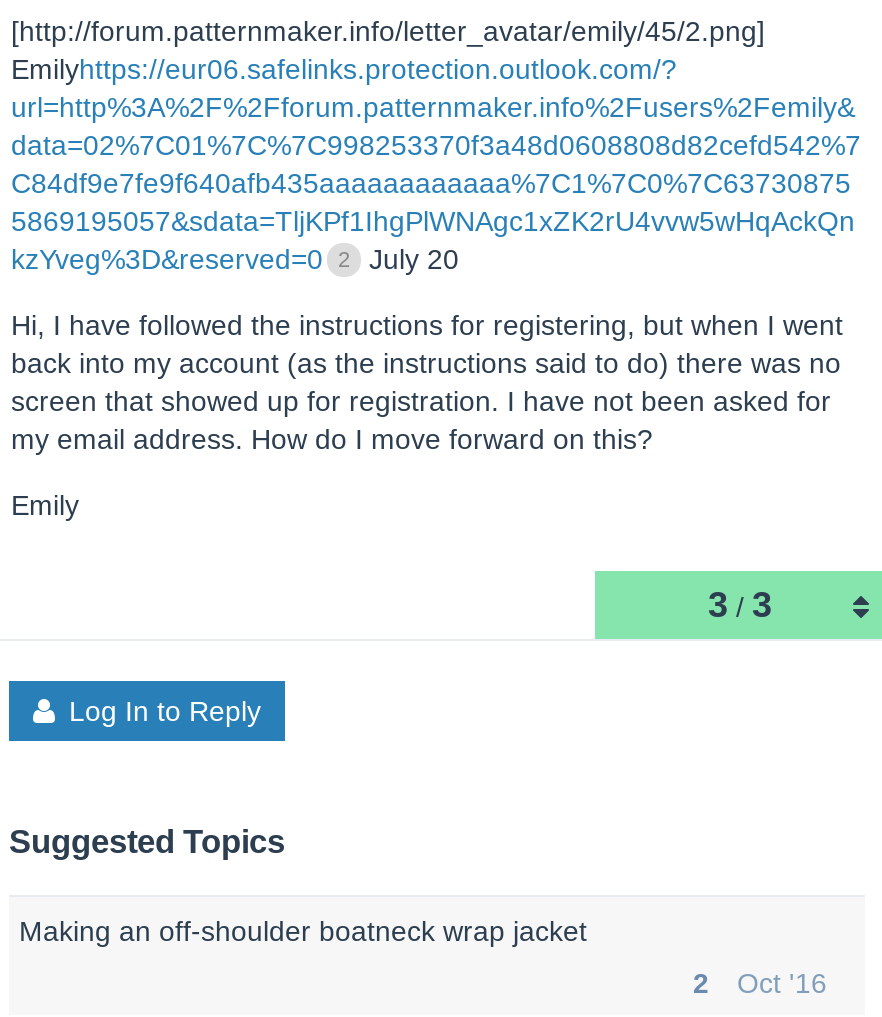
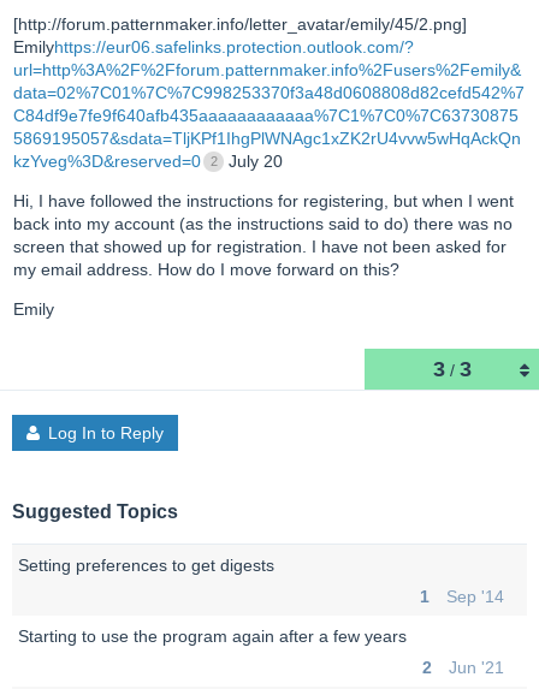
- Making an off-shoulder boatneck wrap jacket
+ Setting preferences to get digests
+ 1
+ Sep '14
+ Starting to use the program again after a few years

- 2 Oct '16
+ 2 Jun '21
